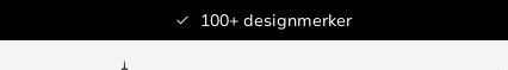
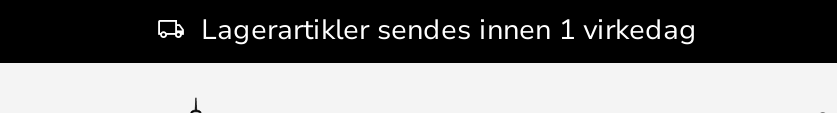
- 100+ designmerker
+ Lagerartikler sendes innen 1 virkedag
